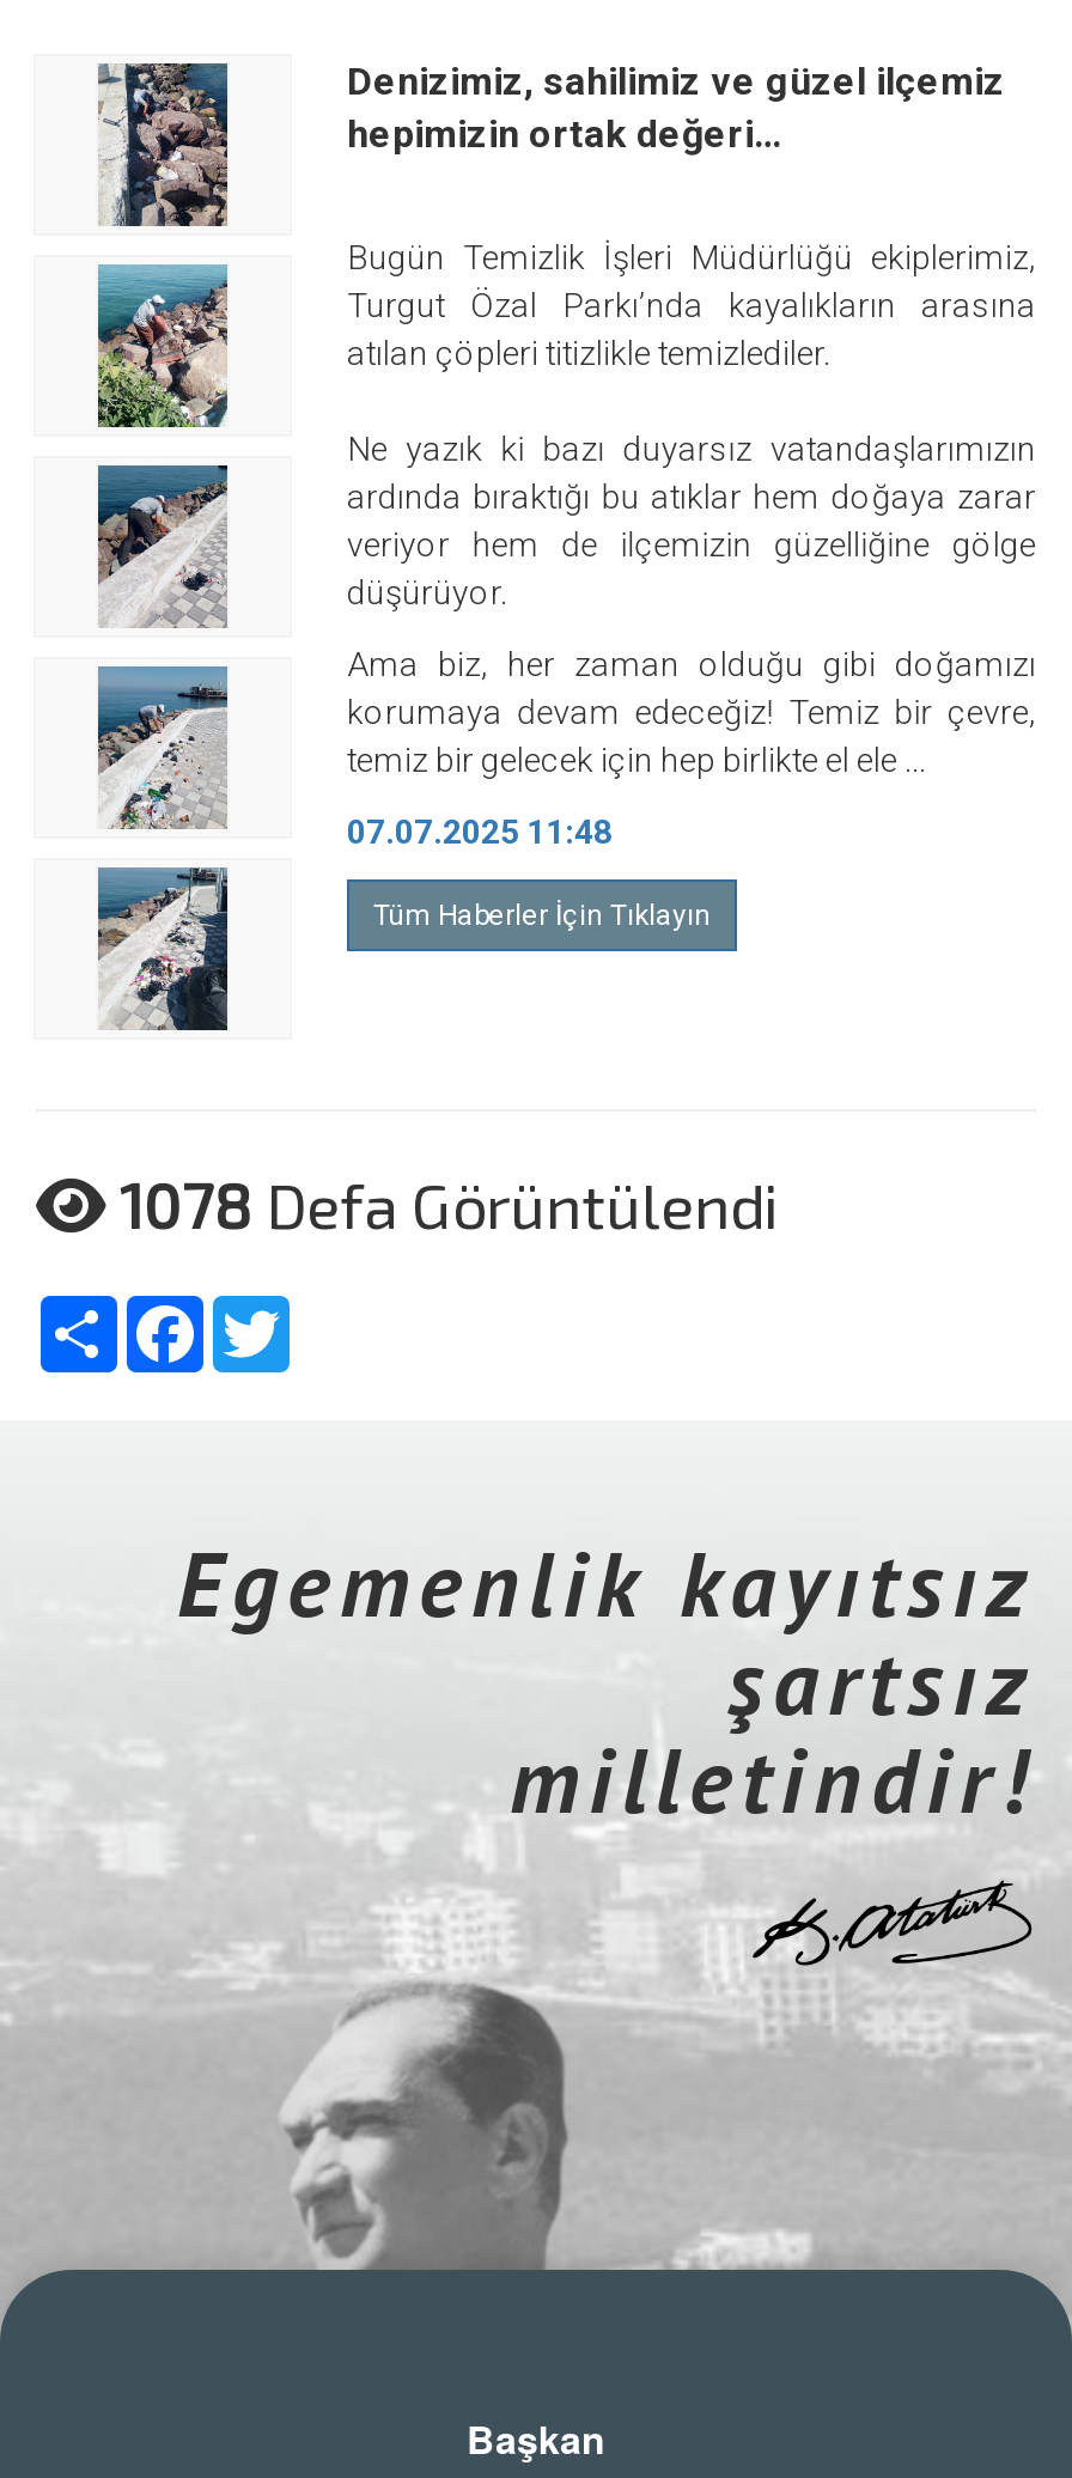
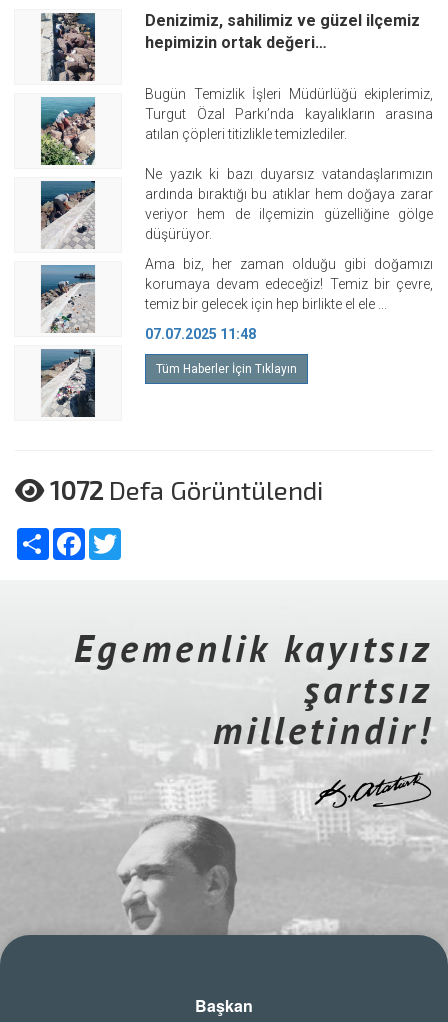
- 1078 Defa Görüntülendi
+ 1072 Defa Görüntülendi
